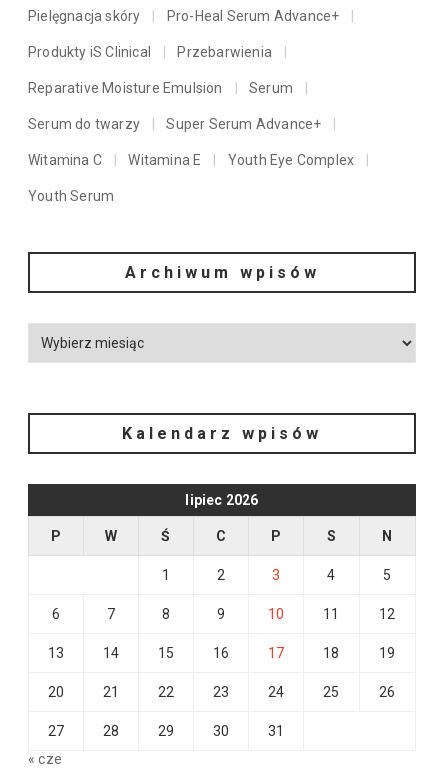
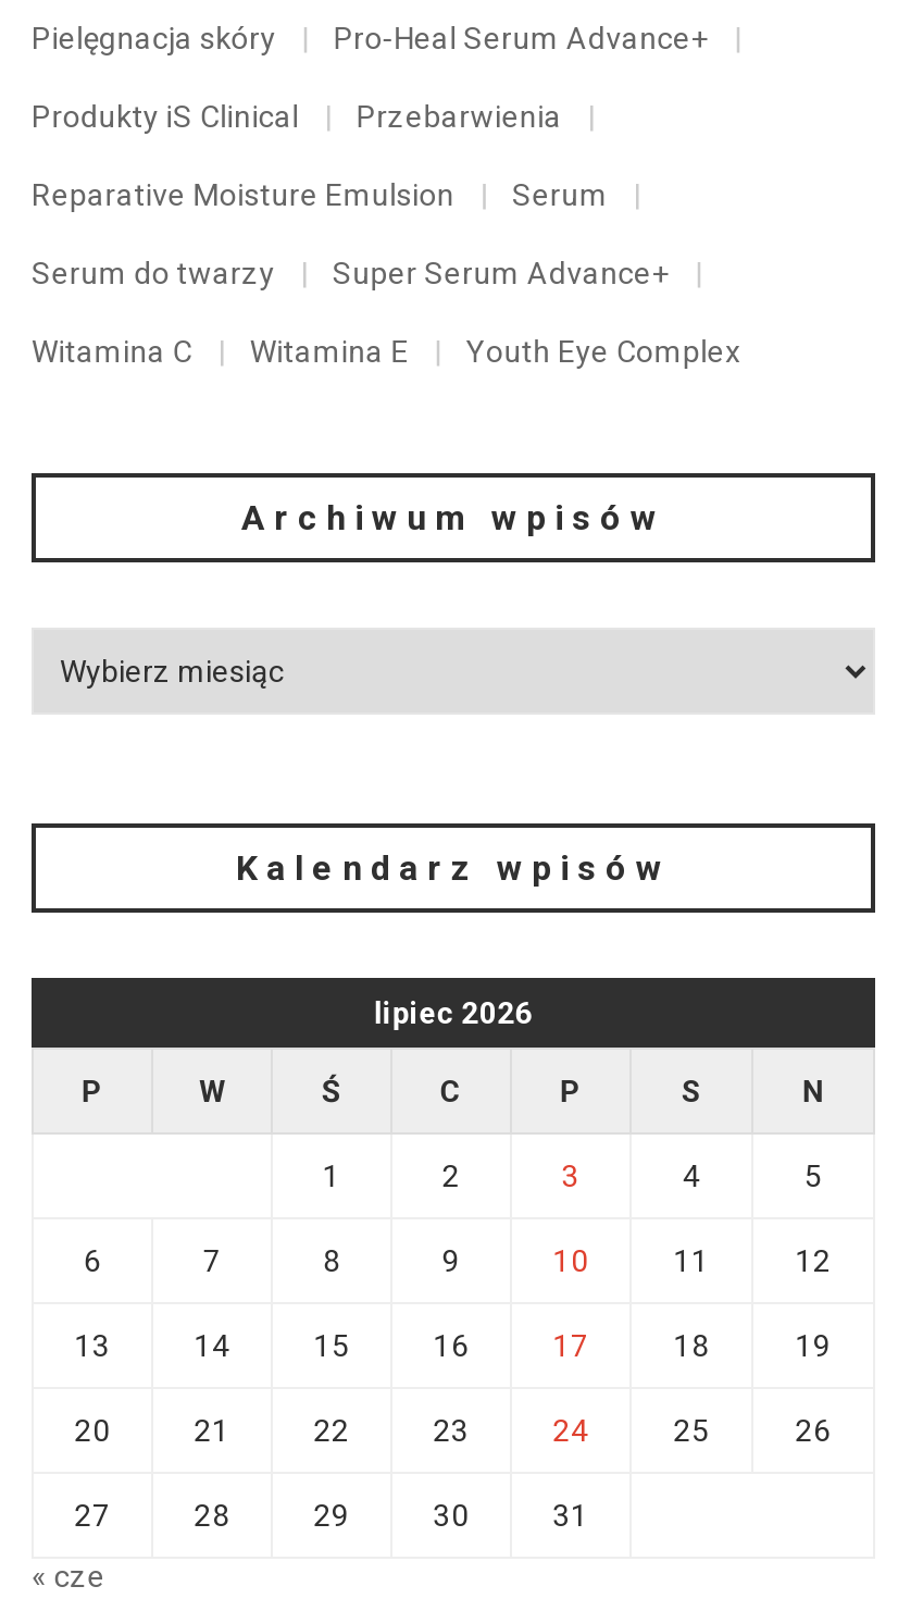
- Youth Serum
